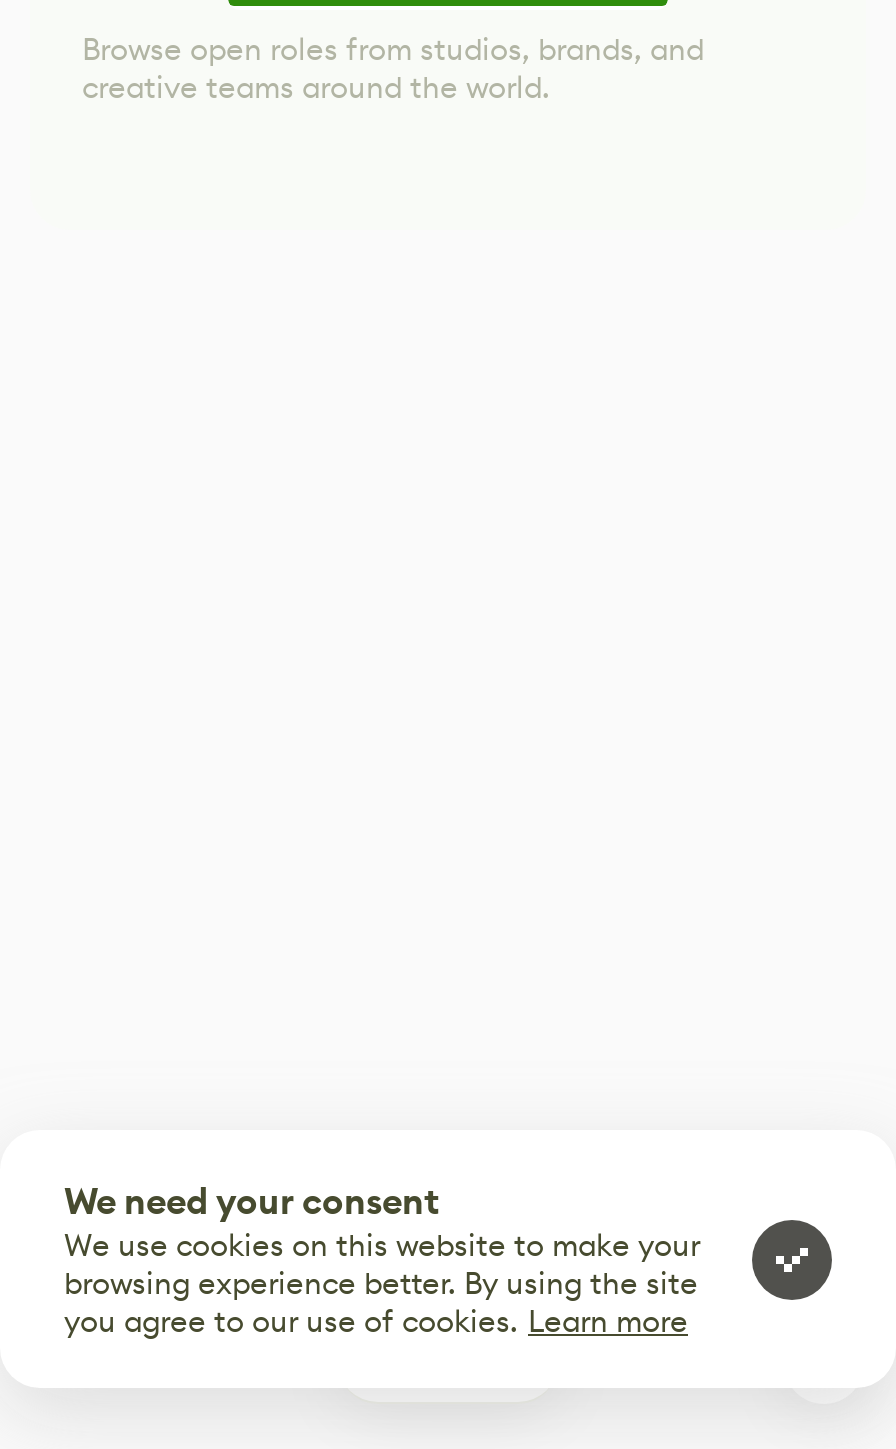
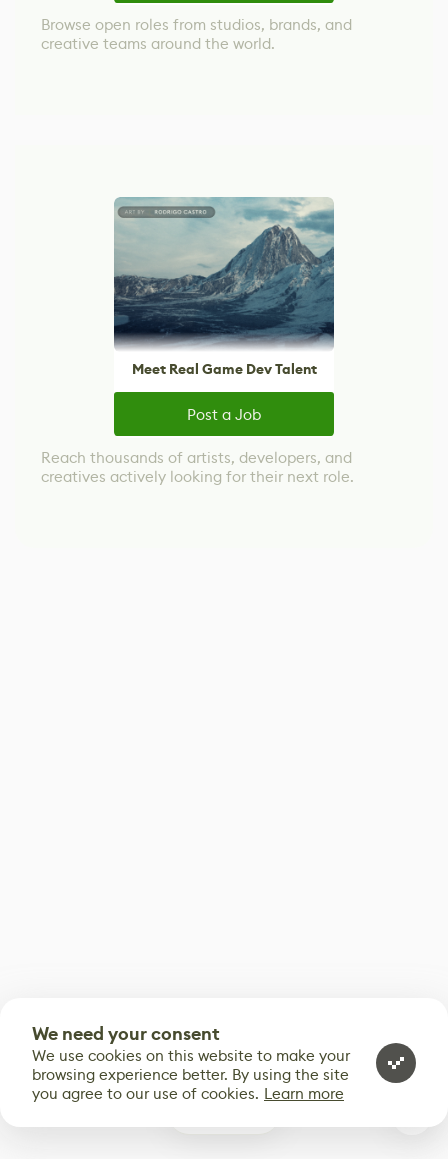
+ [image]
+ Meet Real Game Dev Talent
+ Post a Job
+ Reach thousands of artists, developers, and
+ creatives actively looking for their next role.
